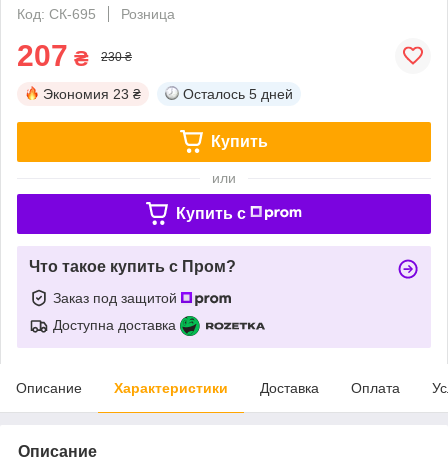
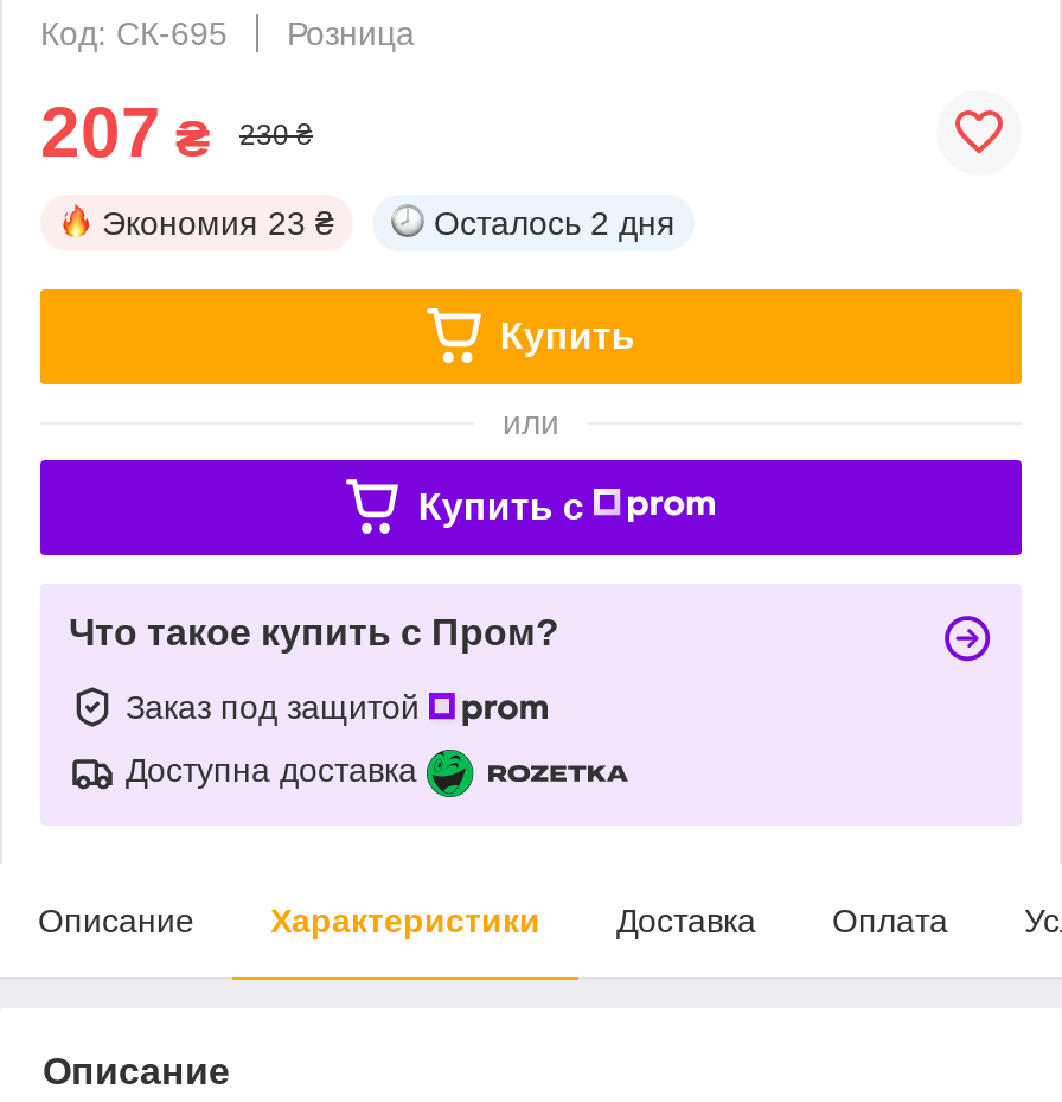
- Осталось 5 дней
+ Осталось 2 дня
